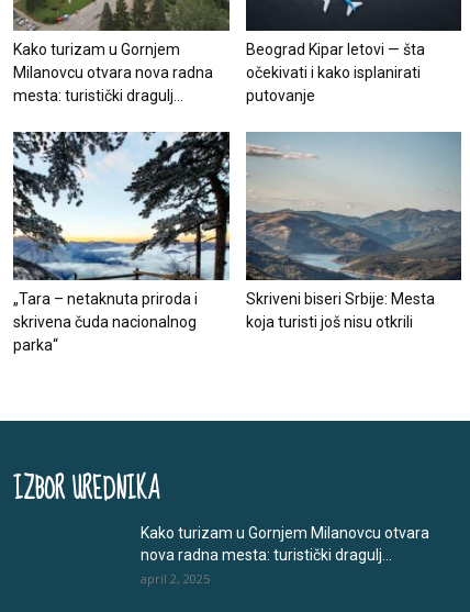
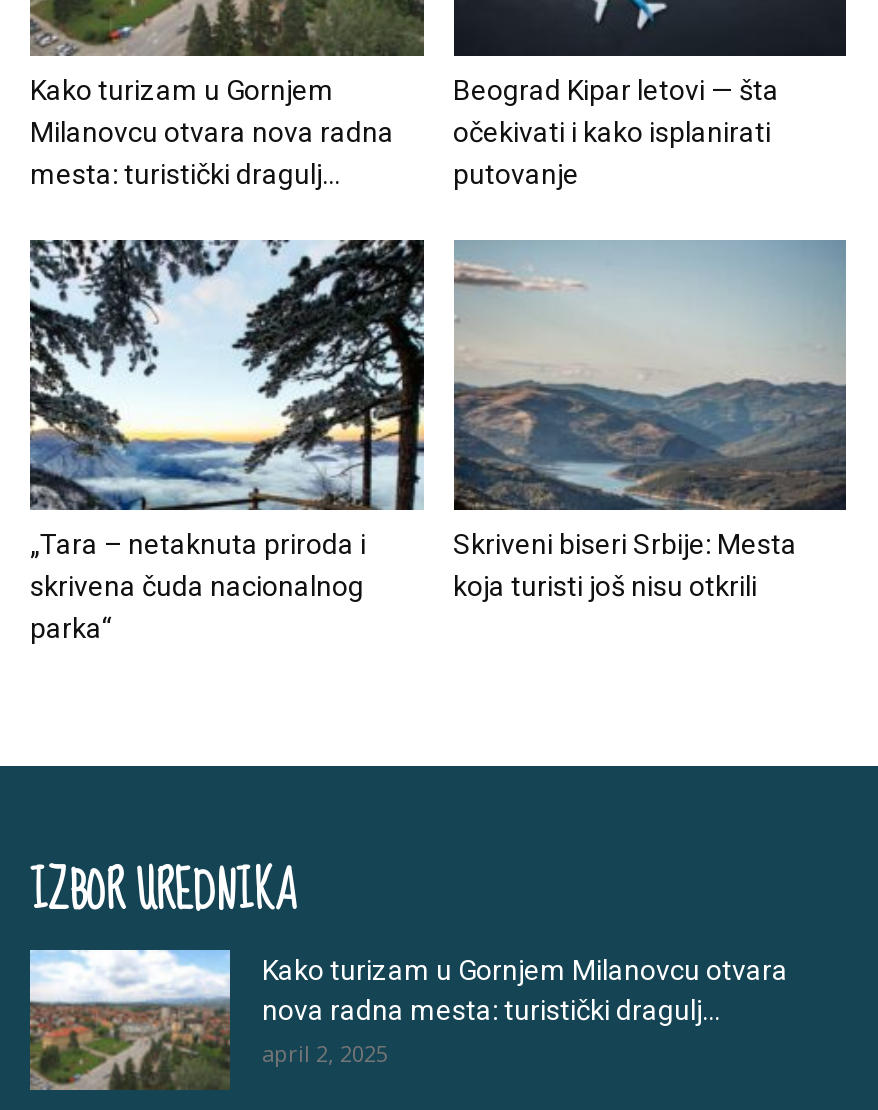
+ [image]
